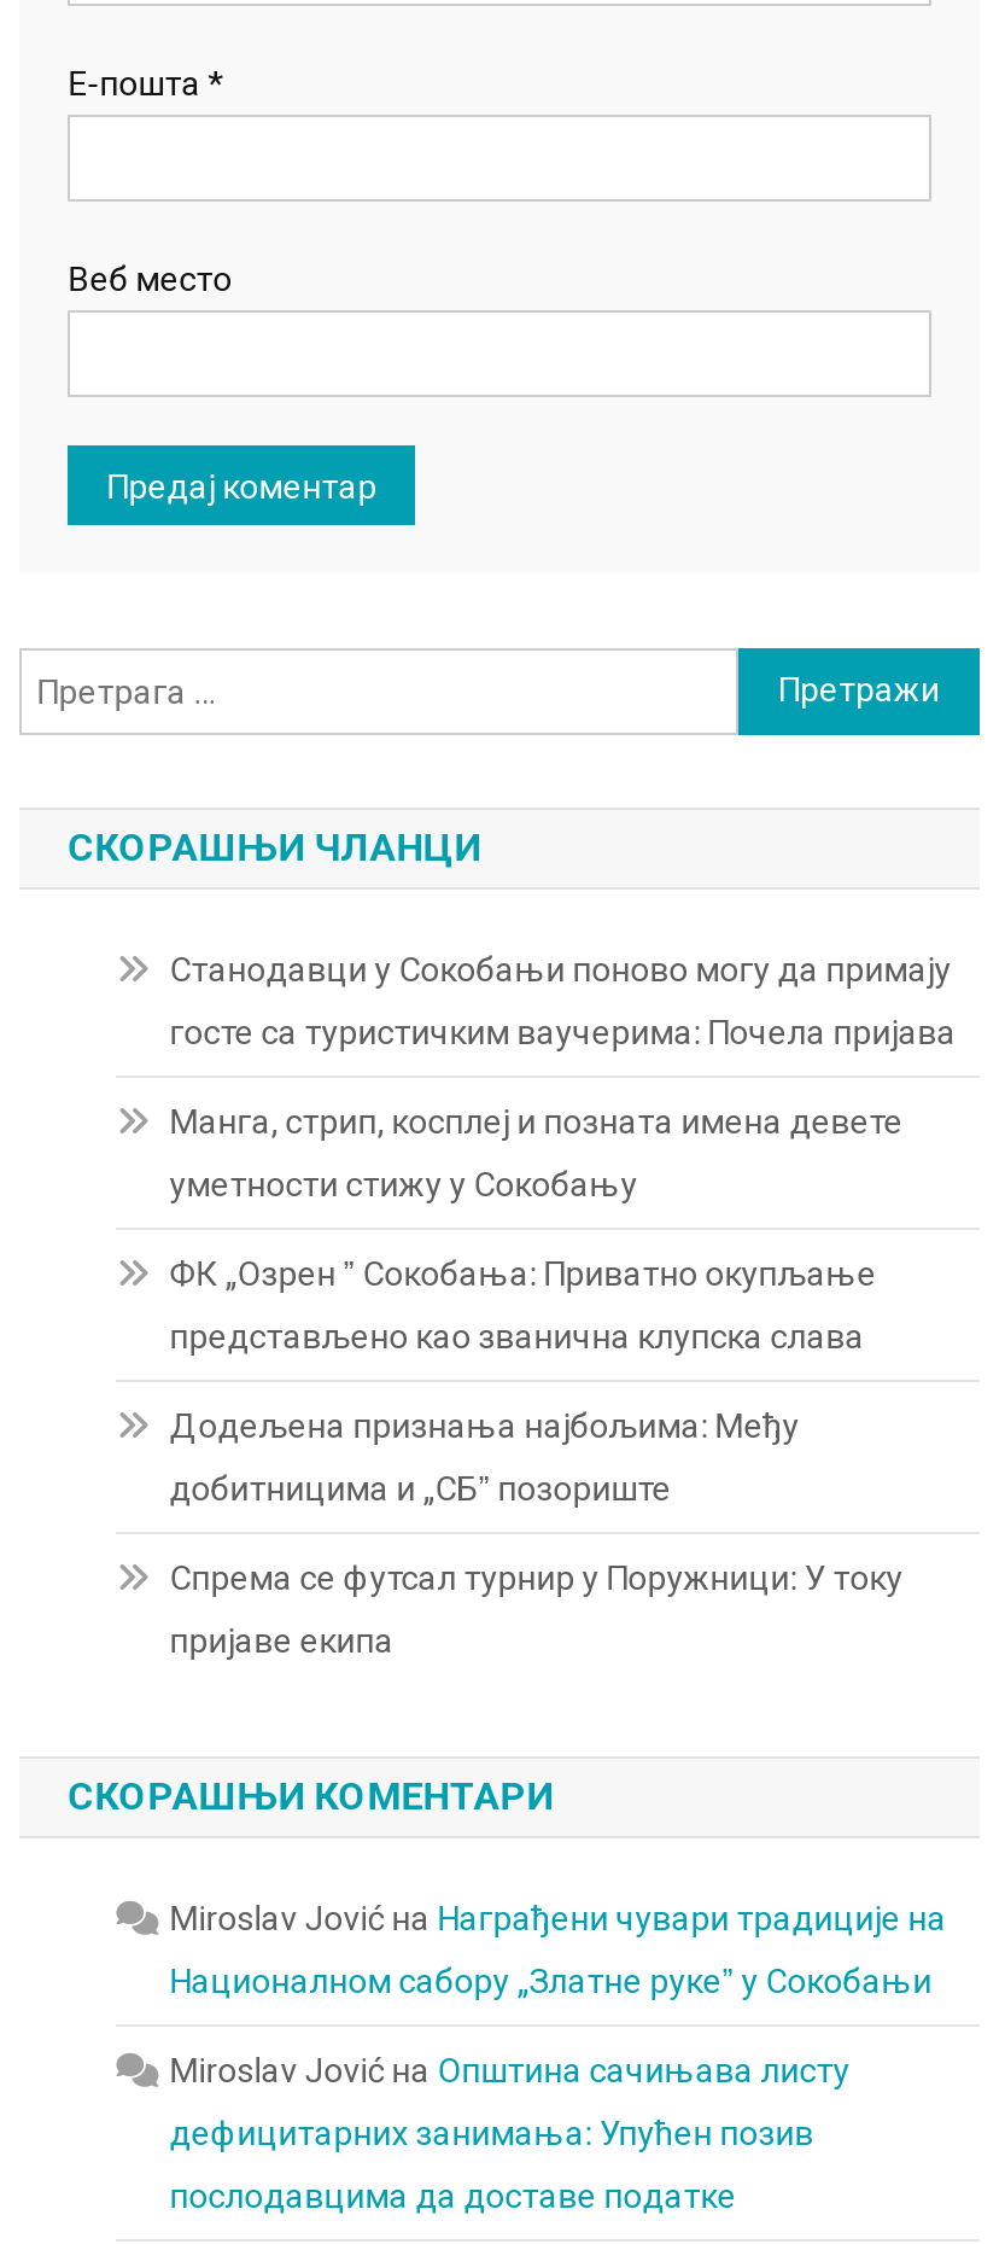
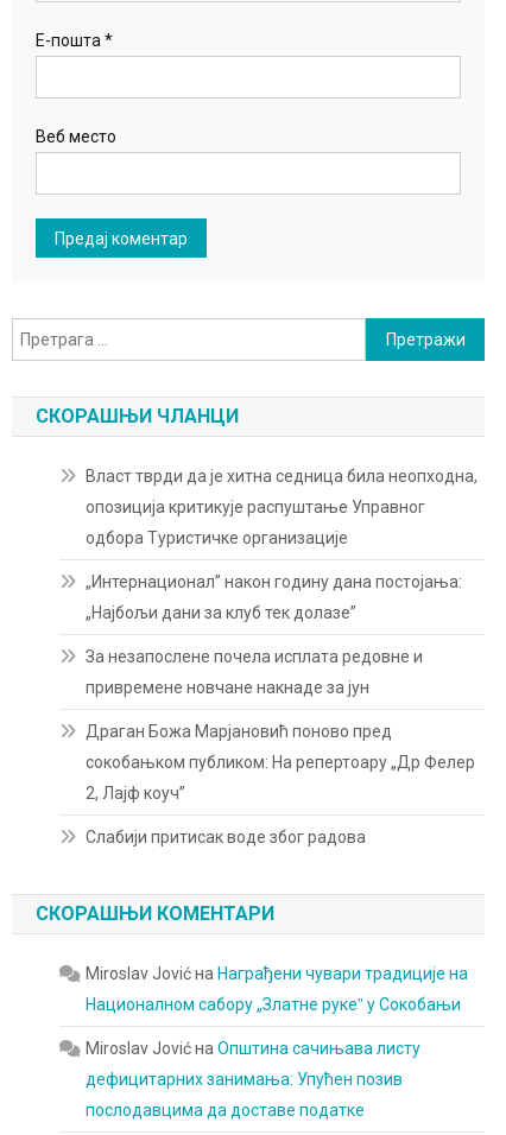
- Станодавци у Сокобањи поново могу да примају
- госте са туристичким ваучерима: Почела пријава
- Манга, стрип, косплеј и позната имена девете
- уметности стижу у Сокобању
- ФК „Озрен ˮ Сокобања: Приватно окупљање
- представљено као званична клупска слава
- Додељена признања најбољима: Међу
- добитницима и „СБˮ позориште
- Спрема се футсал турнир у Поружници: У току
- пријаве екипа
+ Власт тврди да је хитна седница била неопходна,
+ опозиција критикује распуштање Управног
+ одбора Туристичке организације
+ „Интернационал” након годину дана постојања:
+ „Најбољи дани за клуб тек долазе”
+ За незапослене почела исплата редовне и
+ привремене новчане накнаде за јун
+ Драган Божа Марјановић поново пред
+ сокобањком публиком: На репертоару „Др Фелер
+ 2, Лајф коуч”
+ Слабији притисак воде због радова
